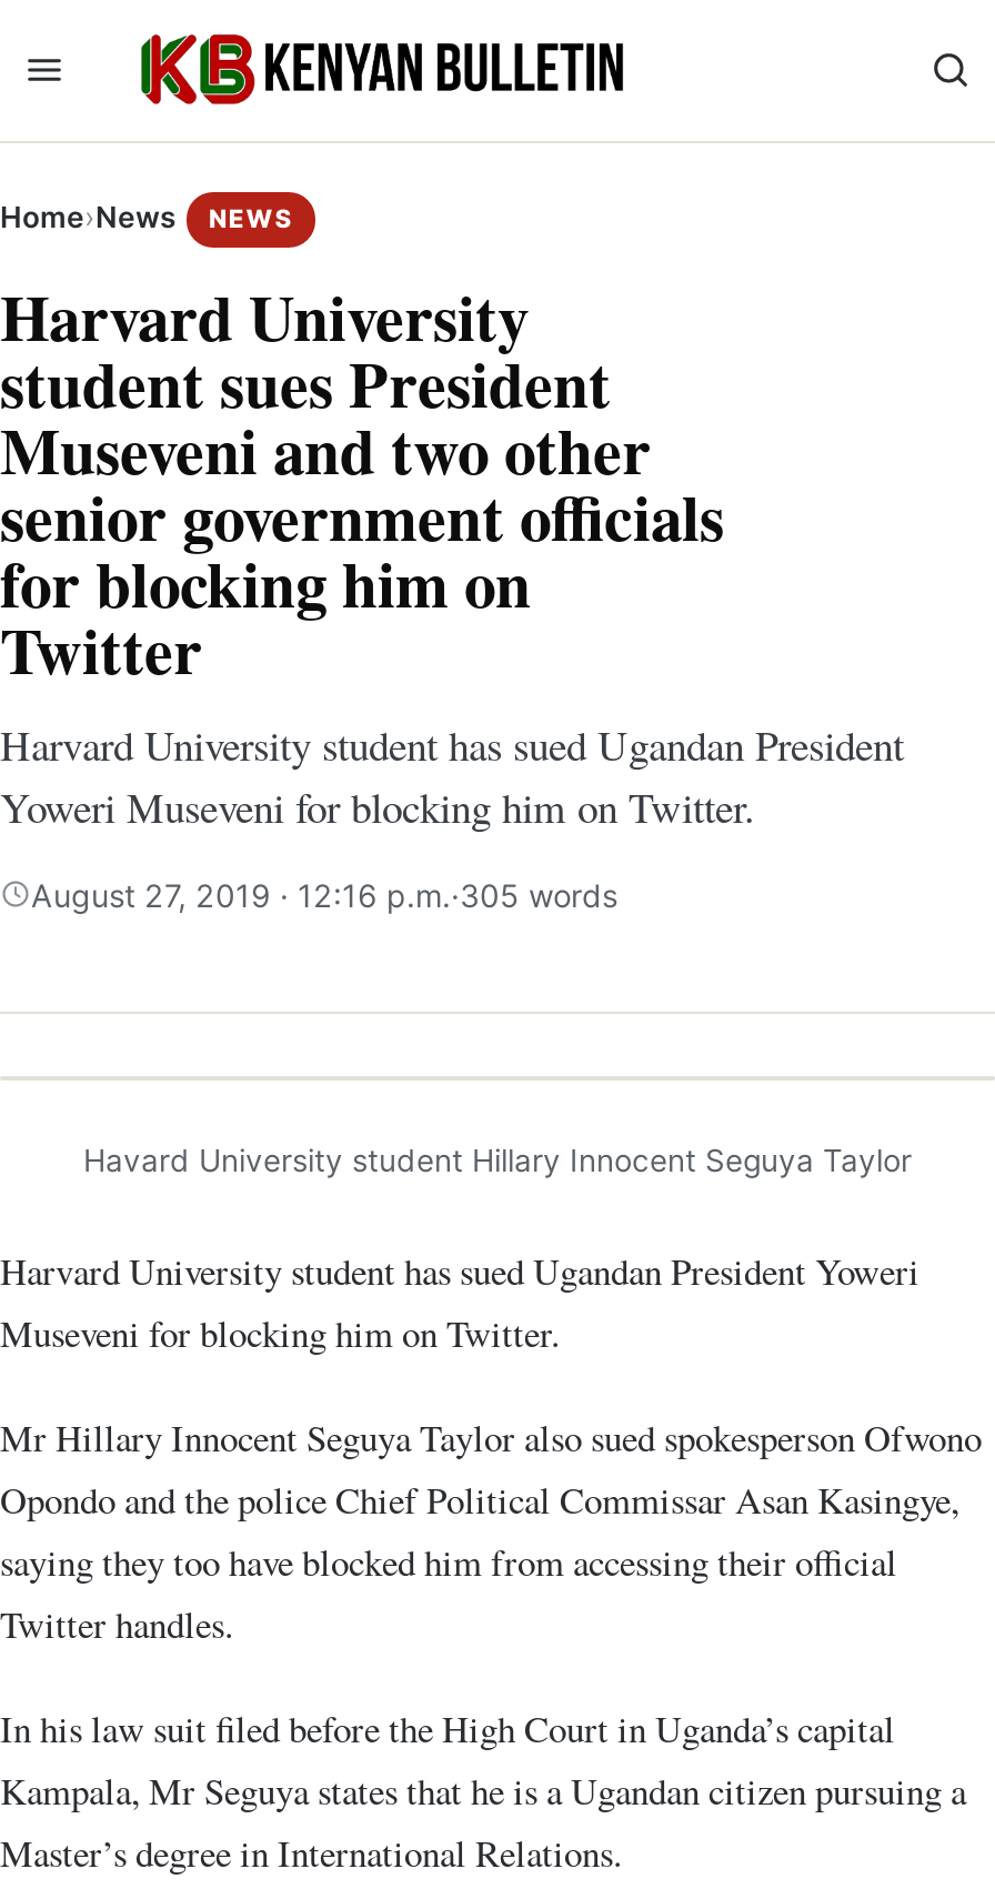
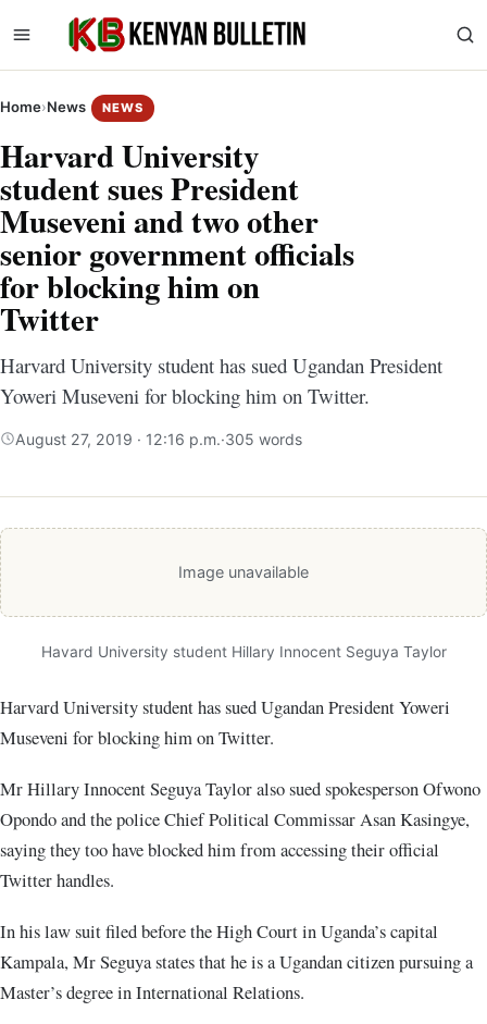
+ Image unavailable
